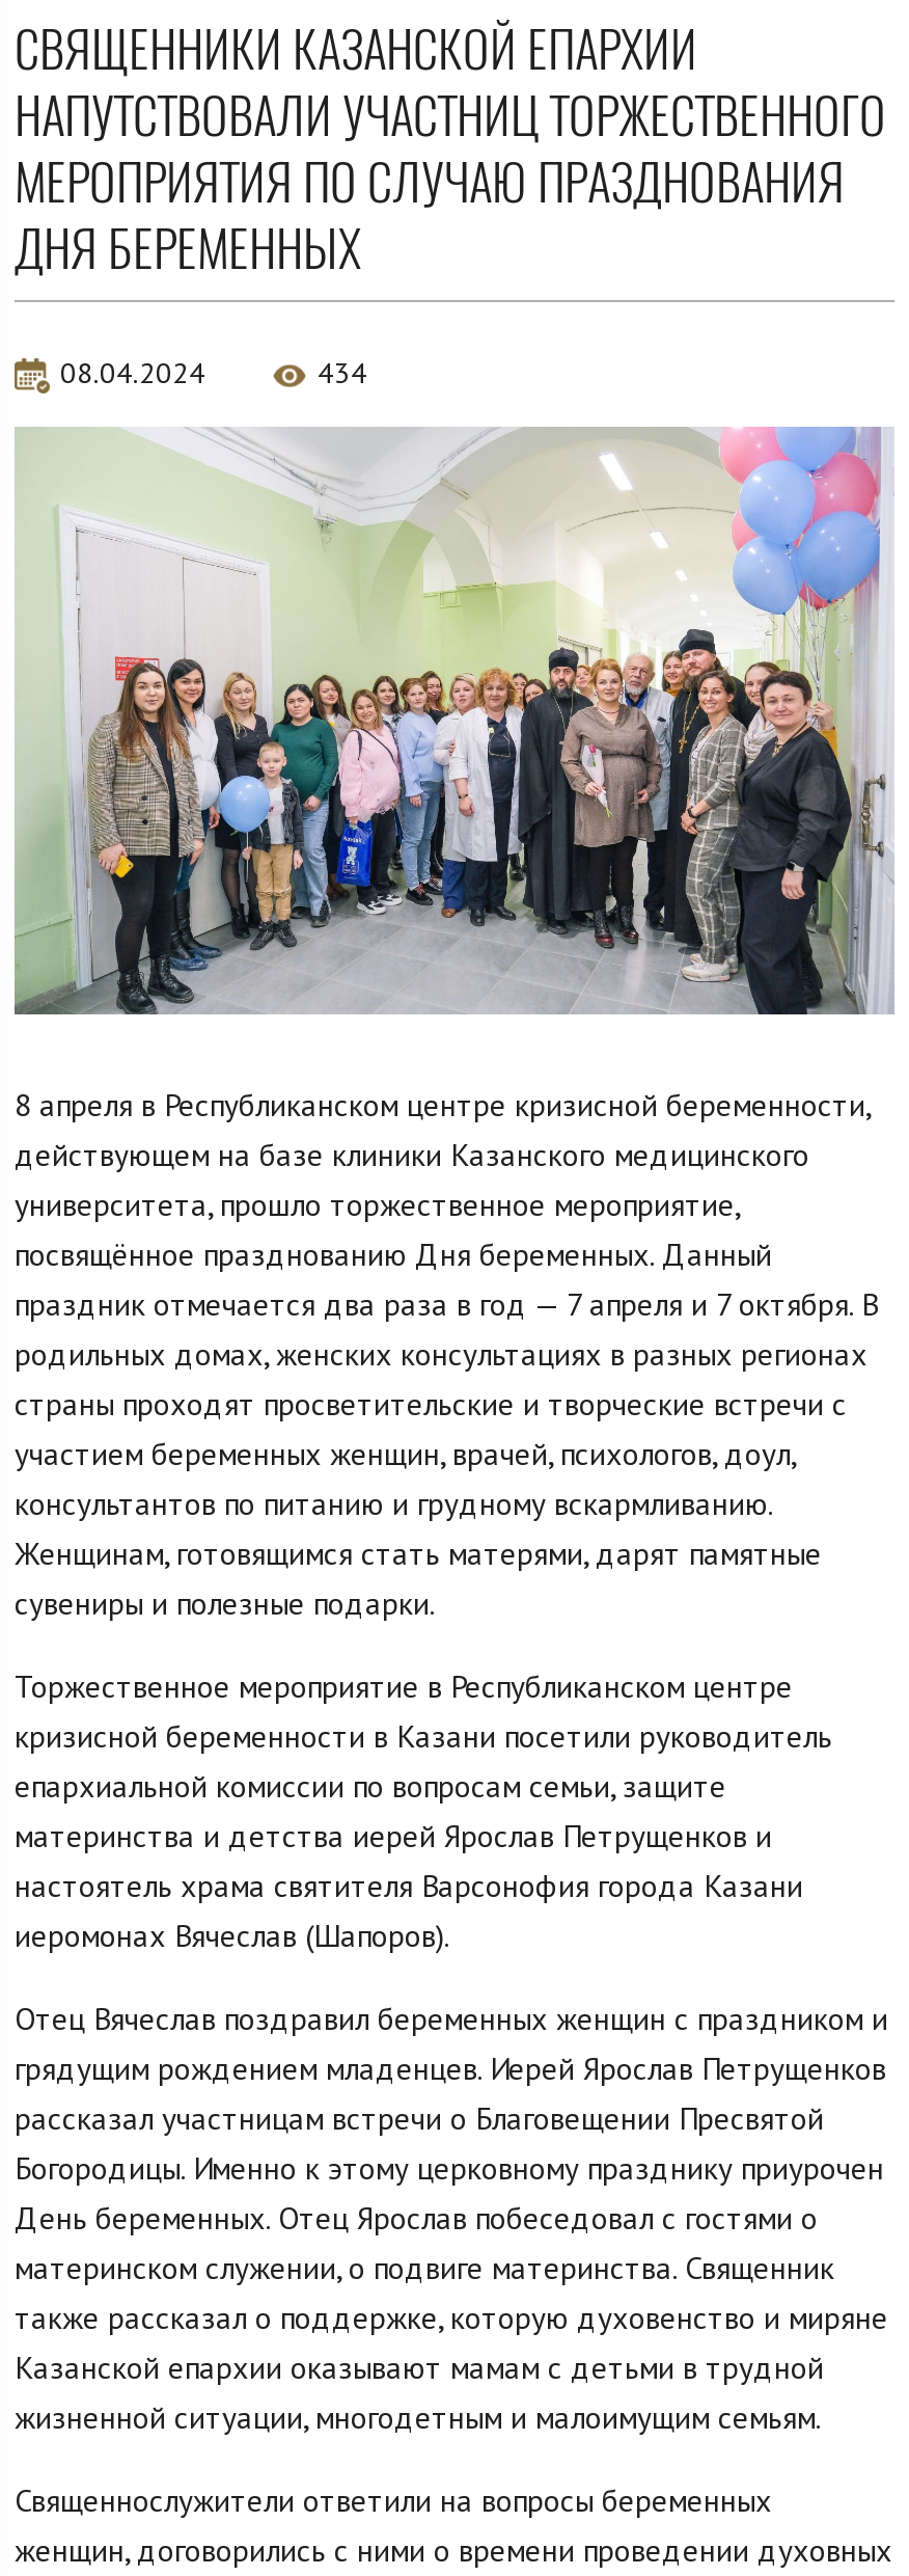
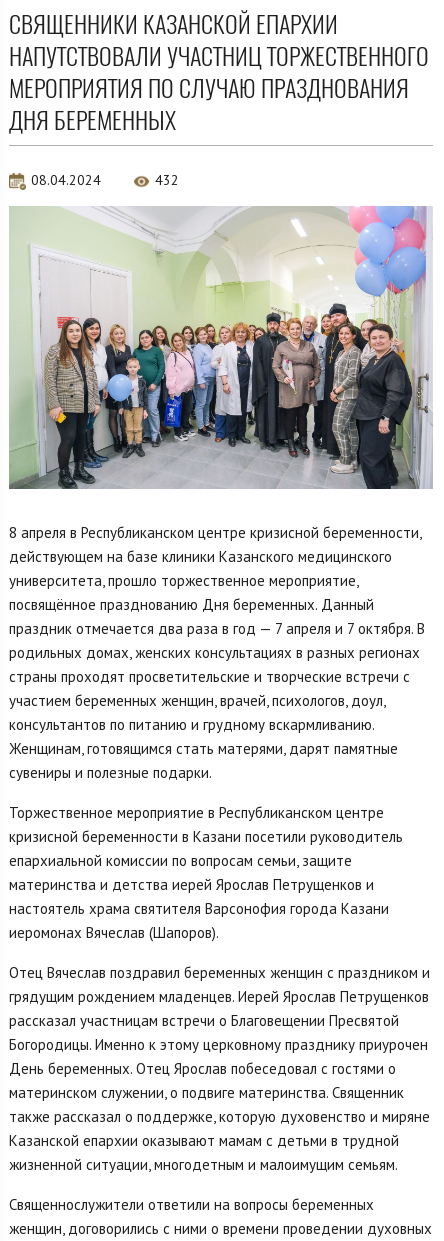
- 434
+ 432
